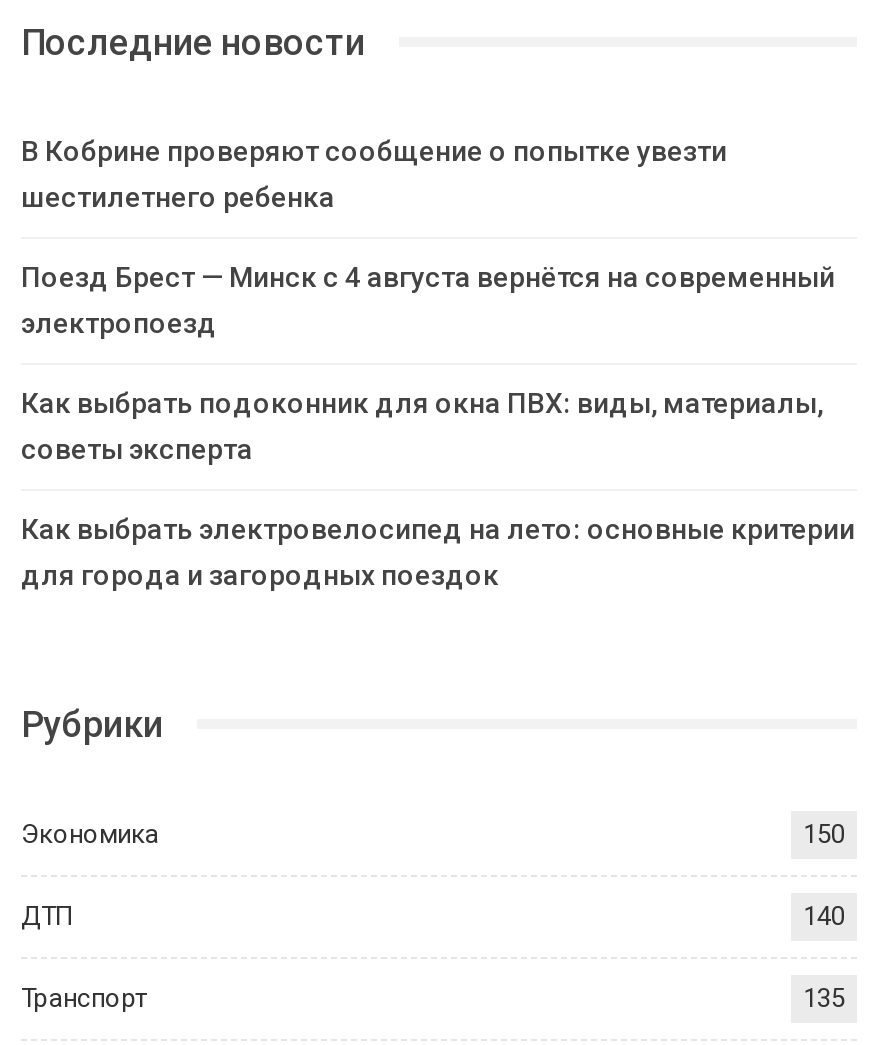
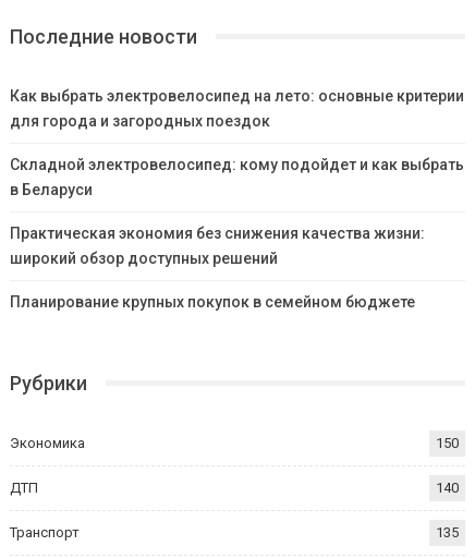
- В Кобрине проверяют сообщение о попытке увезти
- шестилетнего ребенка
- Поезд Брест — Минск с 4 августа вернётся на современный
- электропоезд
- Как выбрать подоконник для окна ПВХ: виды, материалы,
- советы эксперта

moved up: Как выбрать электровелосипед на лето: основные критерии | для города и загородных поездок

+ Складной электровелосипед: кому подойдет и как выбрать
+ в Беларуси
+ Практическая экономия без снижения качества жизни:
+ широкий обзор доступных решений
+ Планирование крупных покупок в семейном бюджете
